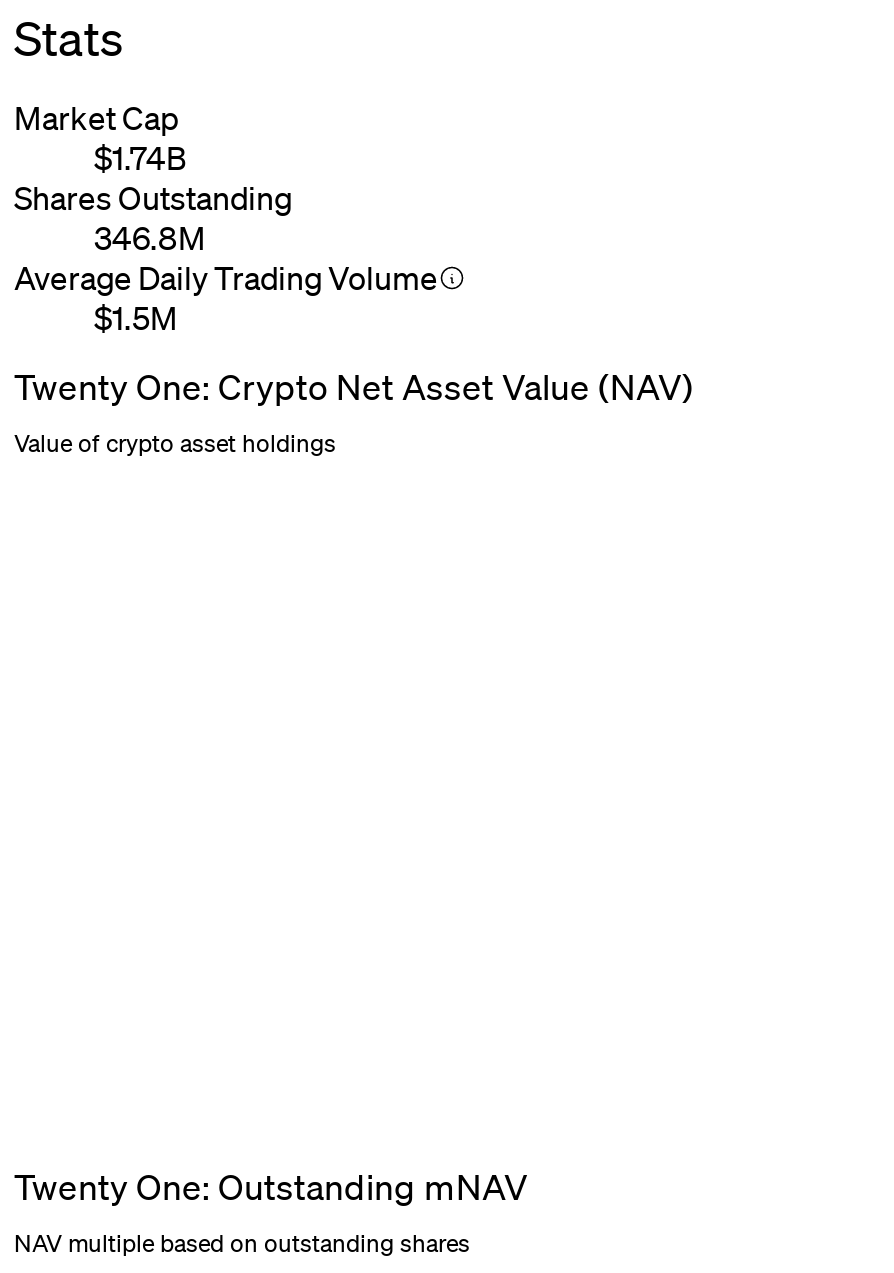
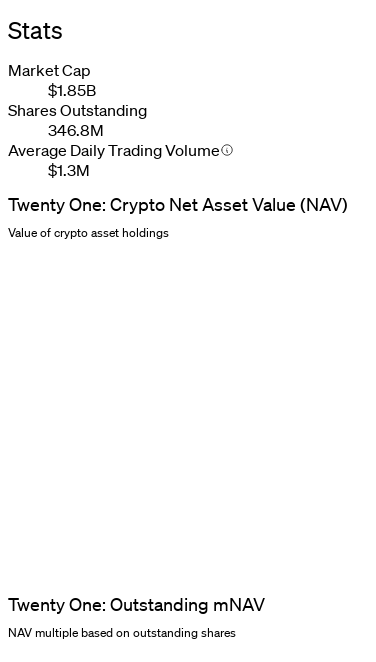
- $1.74B
+ $1.85B

- $1.5M
+ $1.3M
